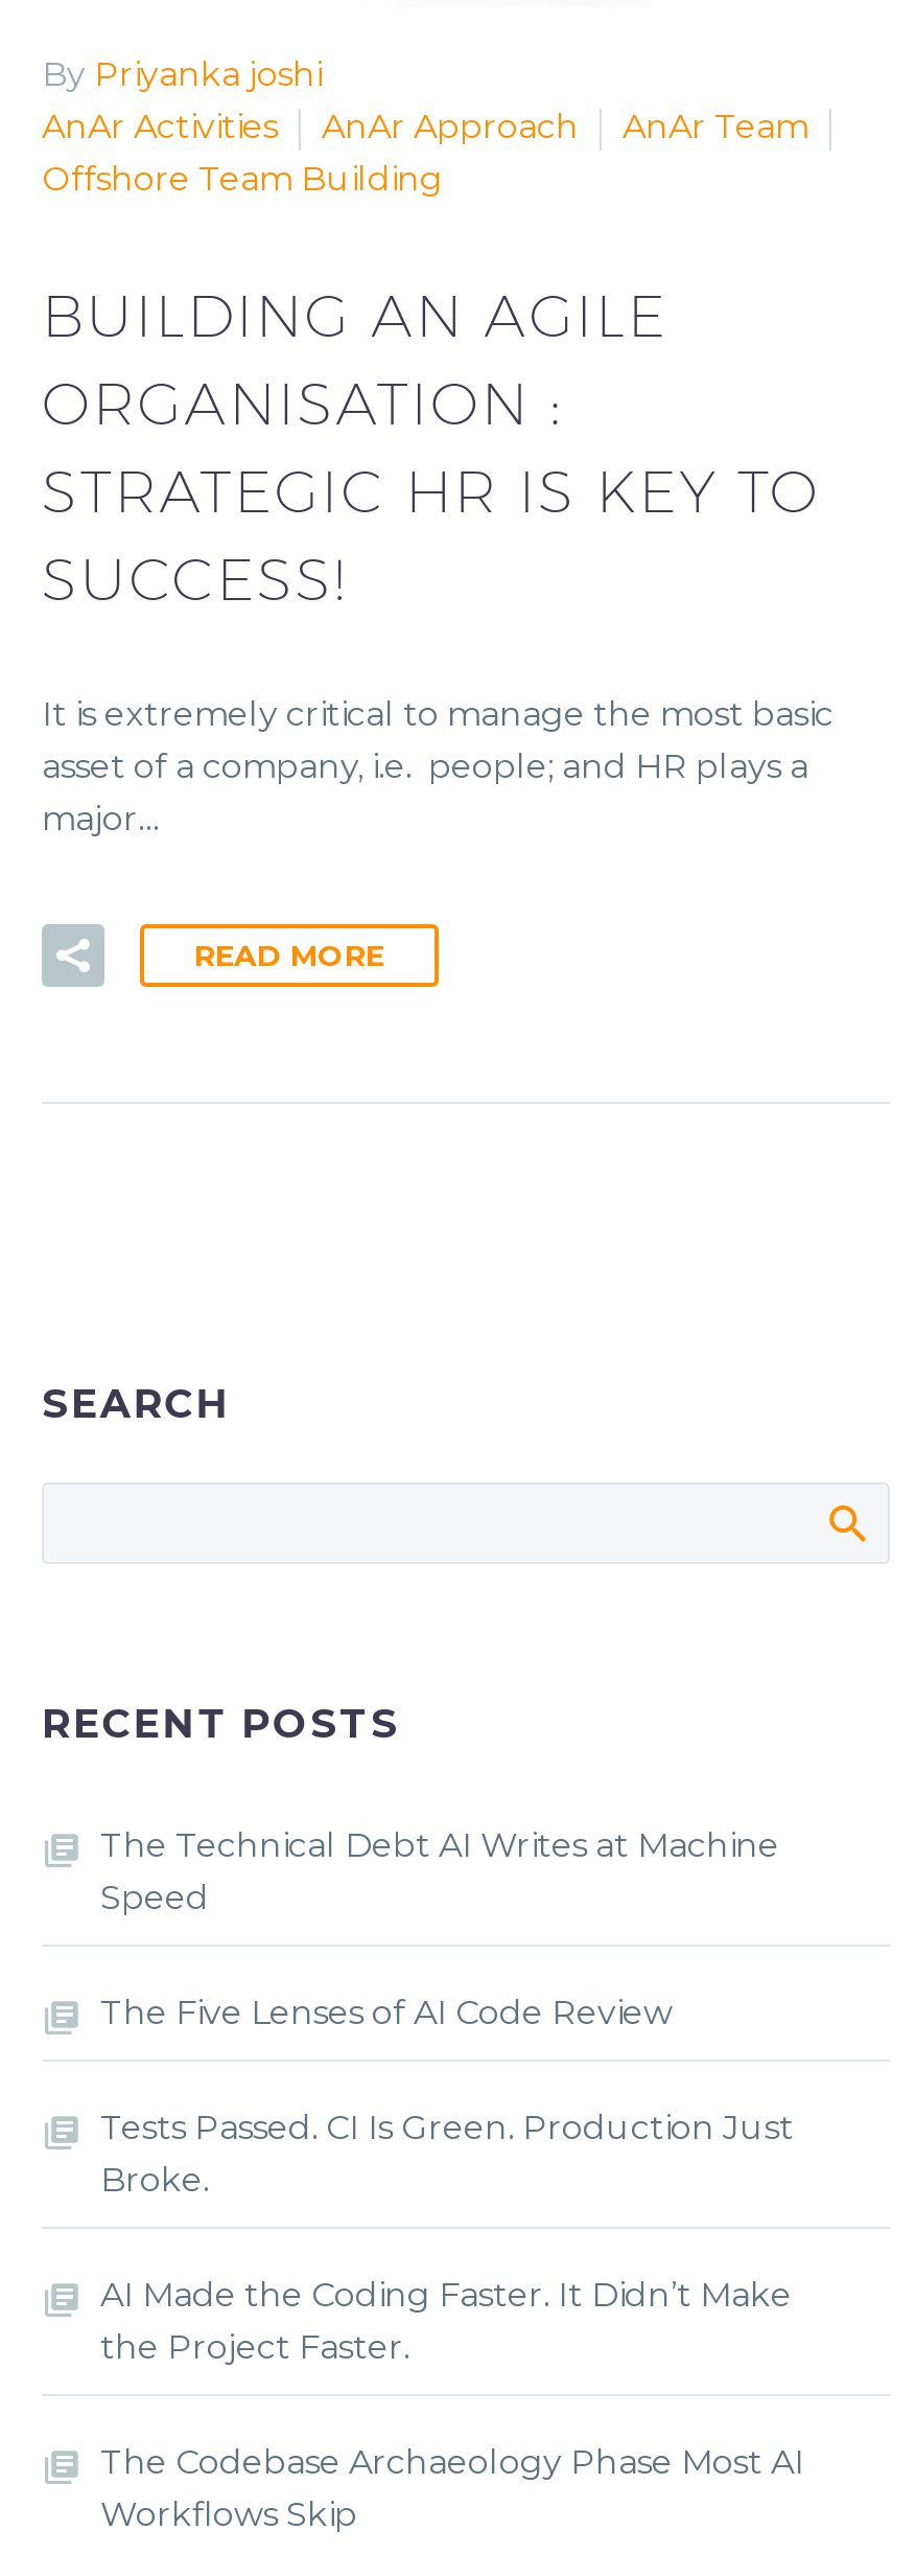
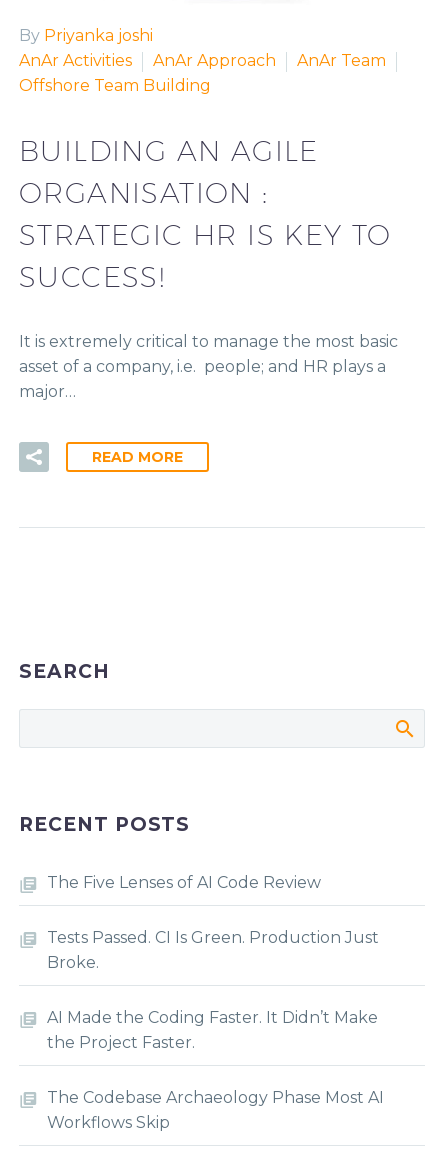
- The Technical Debt AI Writes at Machine
- Speed
